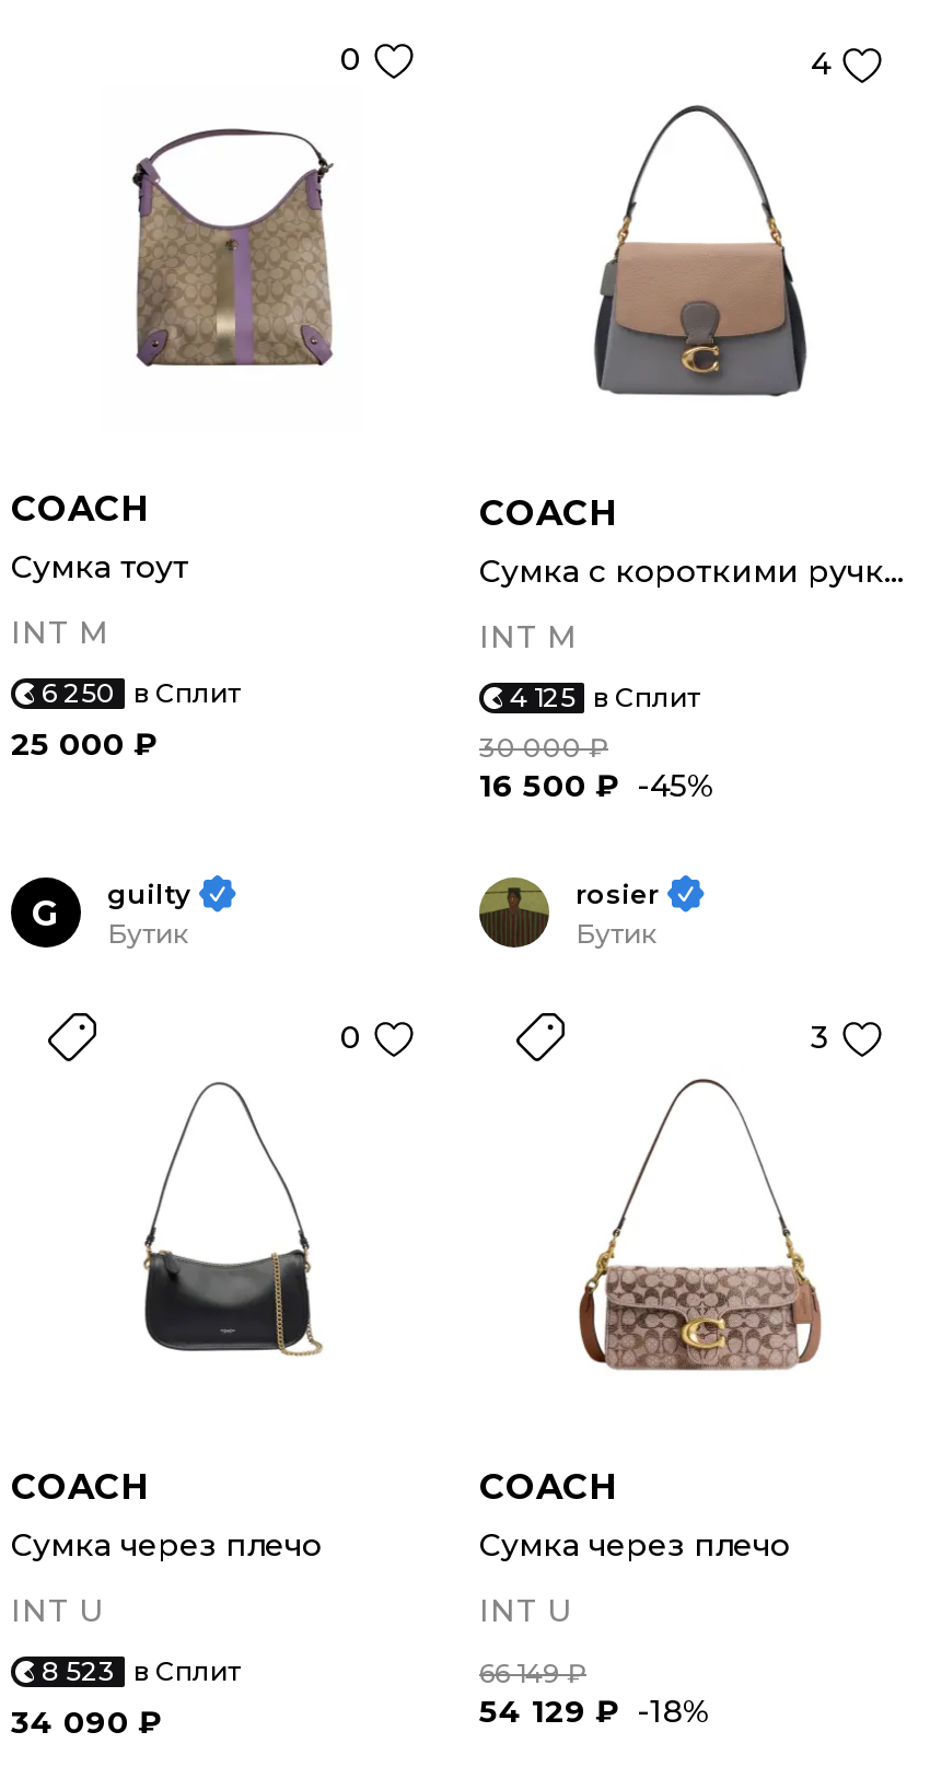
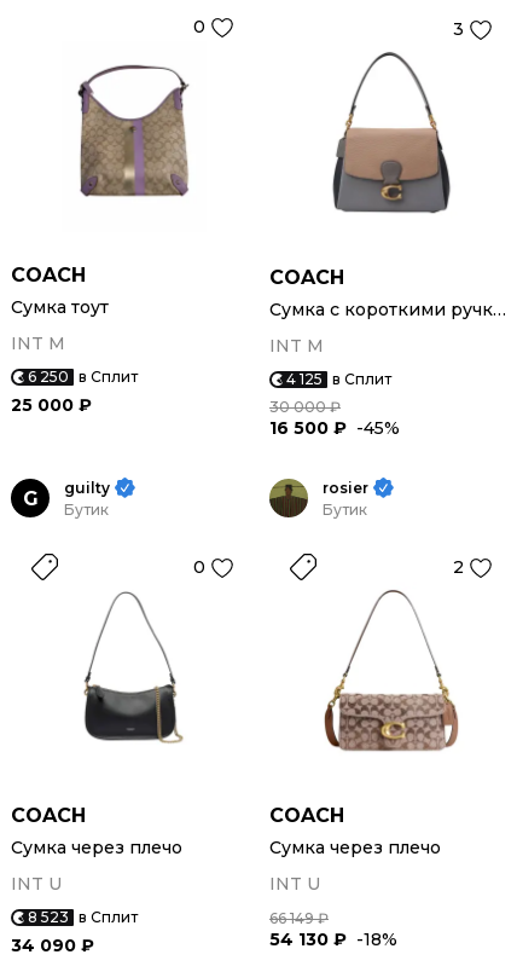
- 4
+ 3

- 3
+ 2

- 54 129 ₽ -18%
+ 54 130 ₽ -18%
